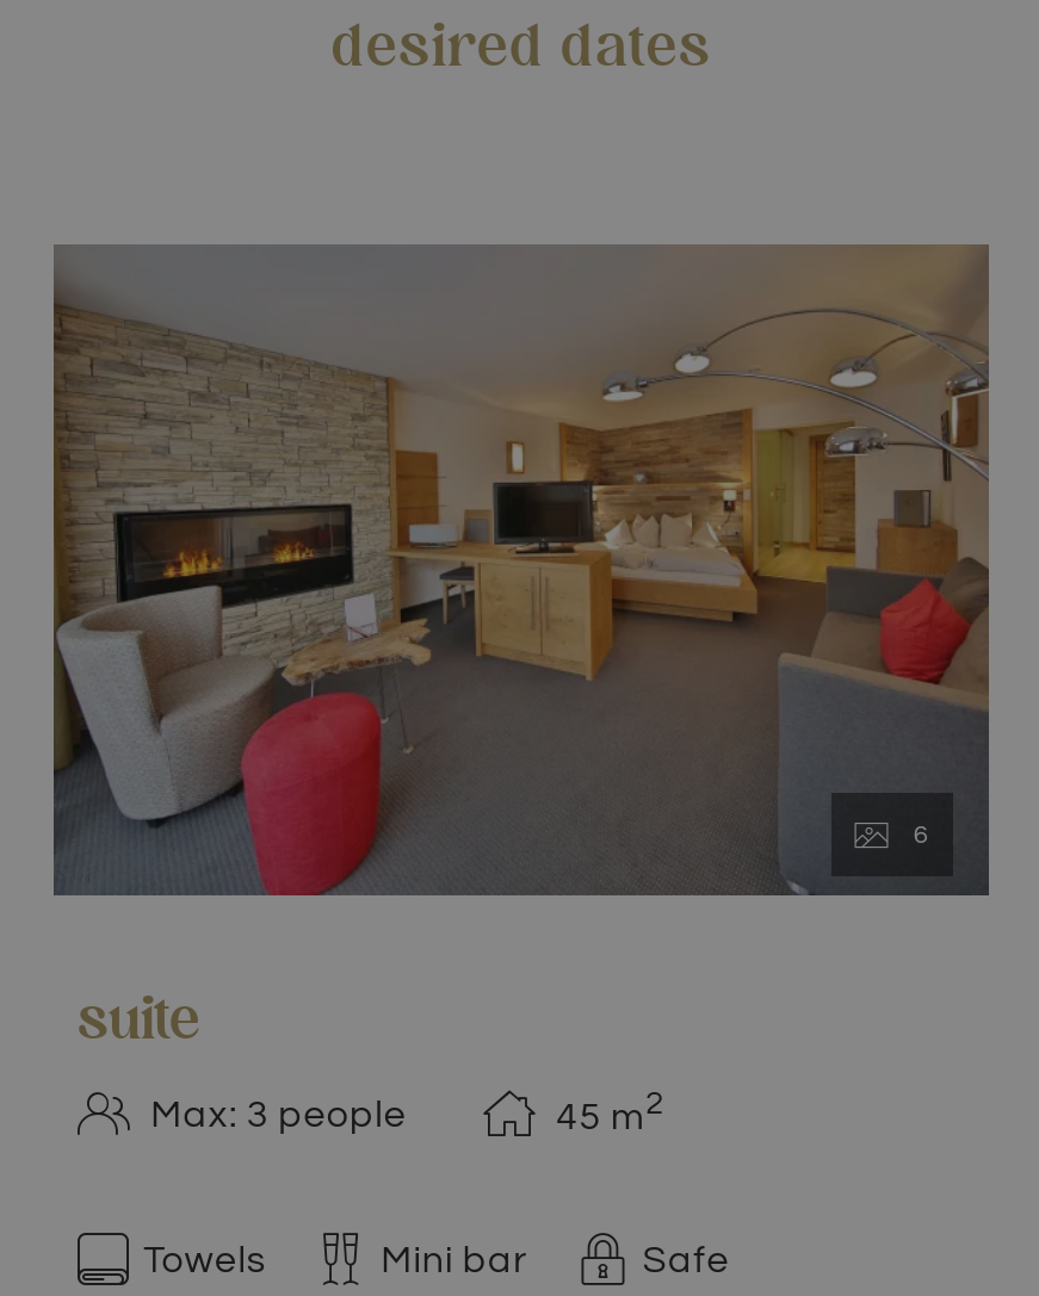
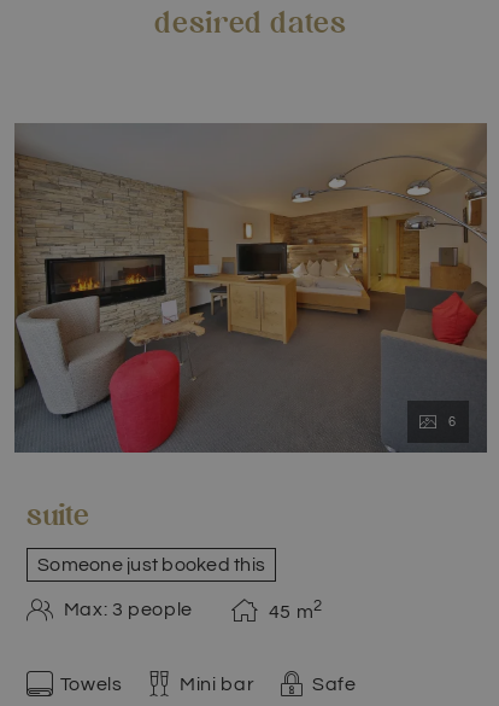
+ Someone just booked this
